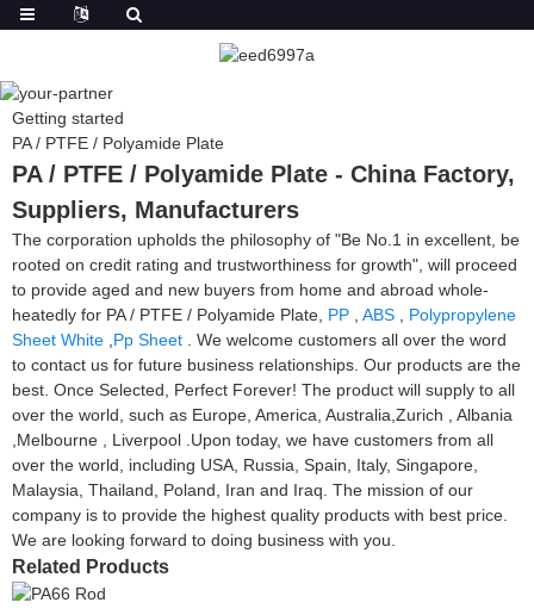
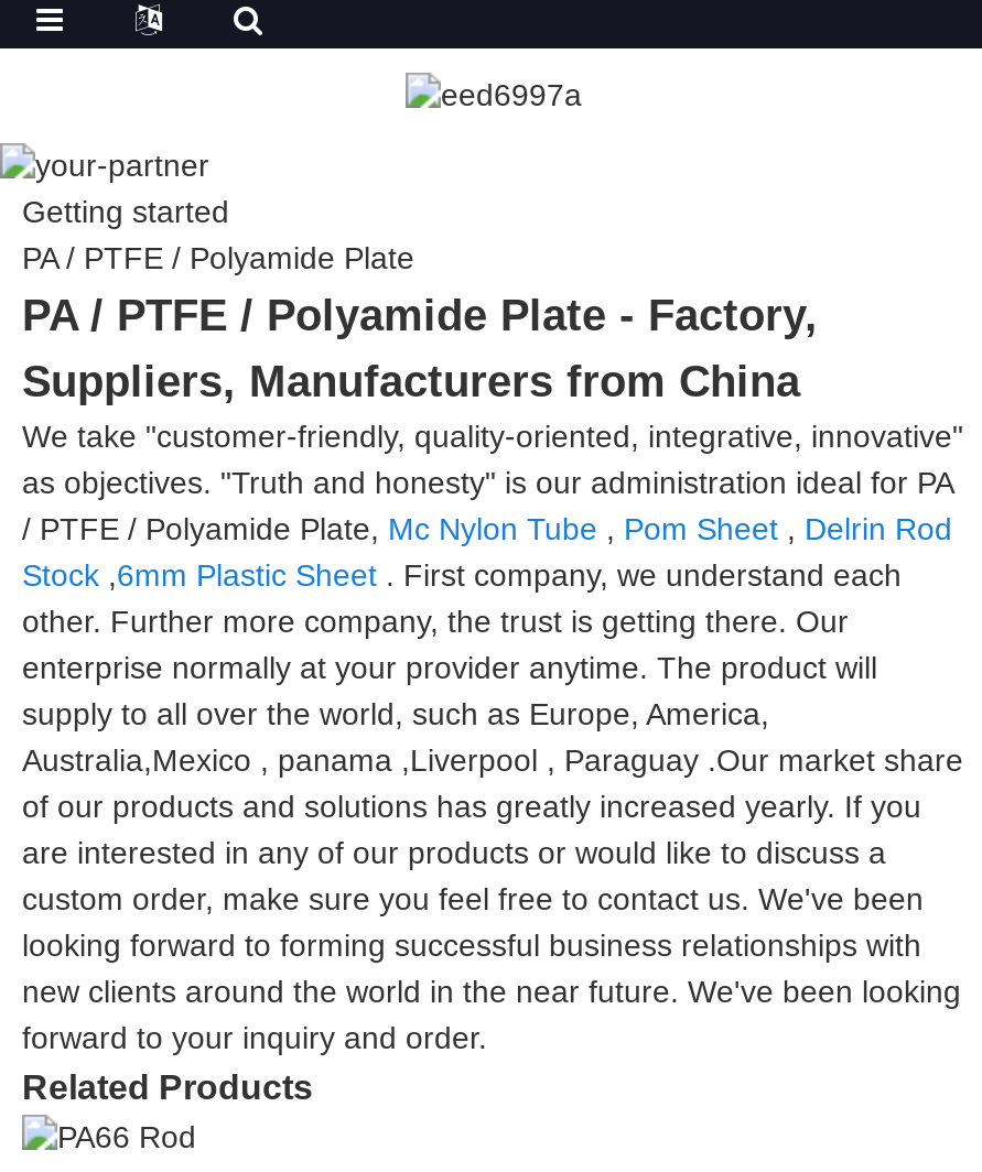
- PA / PTFE / Polyamide Plate - China Factory,
- Suppliers, Manufacturers
- The corporation upholds the philosophy of "Be No.1 in excellent, be
- rooted on credit rating and trustworthiness for growth", will proceed
- to provide aged and new buyers from home and abroad whole-
- heatedly for PA / PTFE / Polyamide Plate, PP, ABS, Polypropylene
- Sheet White, Pp Sheet. We welcome customers all over the word
- to contact us for future business relationships. Our products are the
- best. Once Selected, Perfect Forever! The product will supply to all
- over the world, such as Europe, America, Australia,Zurich , Albania
- ,Melbourne , Liverpool .Upon today, we have customers from all
- over the world, including USA, Russia, Spain, Italy, Singapore,
- Malaysia, Thailand, Poland, Iran and Iraq. The mission of our
- company is to provide the highest quality products with best price.
- We are looking forward to doing business with you.
+ PA / PTFE / Polyamide Plate - Factory,
+ Suppliers, Manufacturers from China
+ We take "customer-friendly, quality-oriented, integrative, innovative"
+ as objectives. "Truth and honesty" is our administration ideal for PA
+ / PTFE / Polyamide Plate, Mc Nylon Tube, Pom Sheet, Delrin Rod
+ Stock, 6mm Plastic Sheet. First company, we understand each
+ other. Further more company, the trust is getting there. Our
+ enterprise normally at your provider anytime. The product will
+ supply to all over the world, such as Europe, America,
+ Australia,Mexico , panama ,Liverpool , Paraguay .Our market share
+ of our products and solutions has greatly increased yearly. If you
+ are interested in any of our products or would like to discuss a
+ custom order, make sure you feel free to contact us. We've been
+ looking forward to forming successful business relationships with
+ new clients around the world in the near future. We've been looking
+ forward to your inquiry and order.
